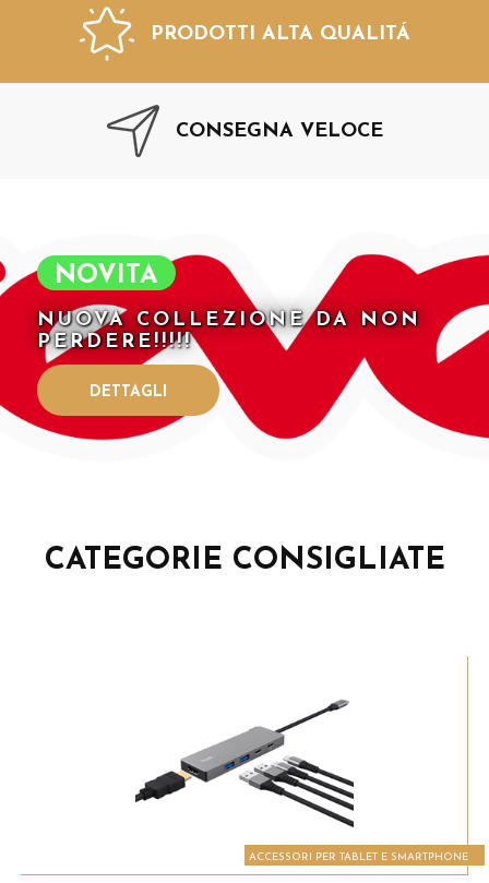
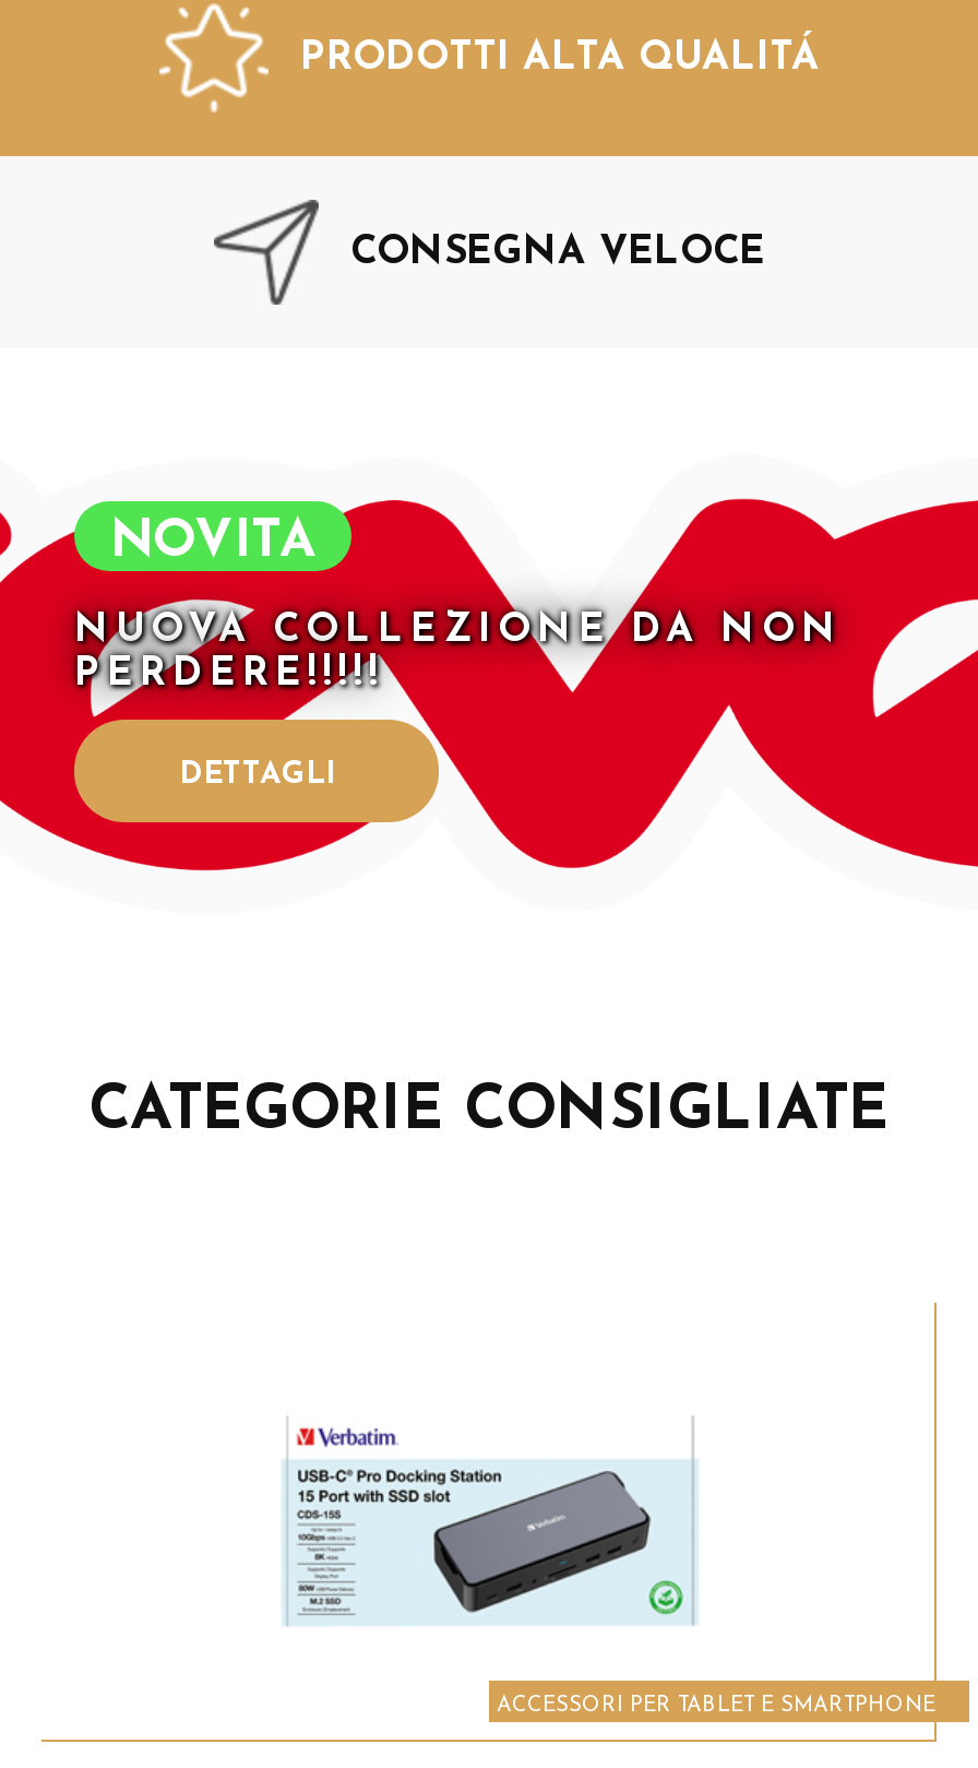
- [image]
+ [image]
